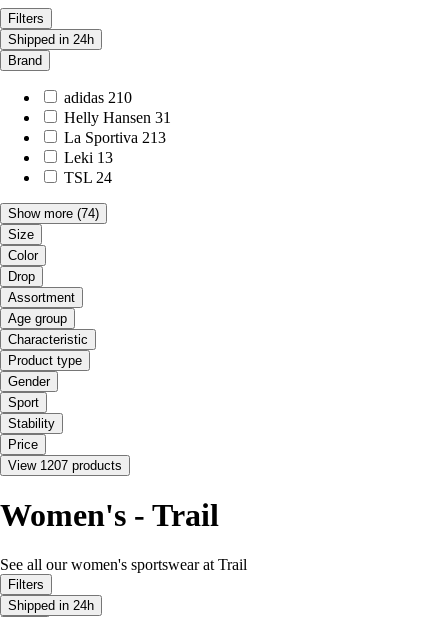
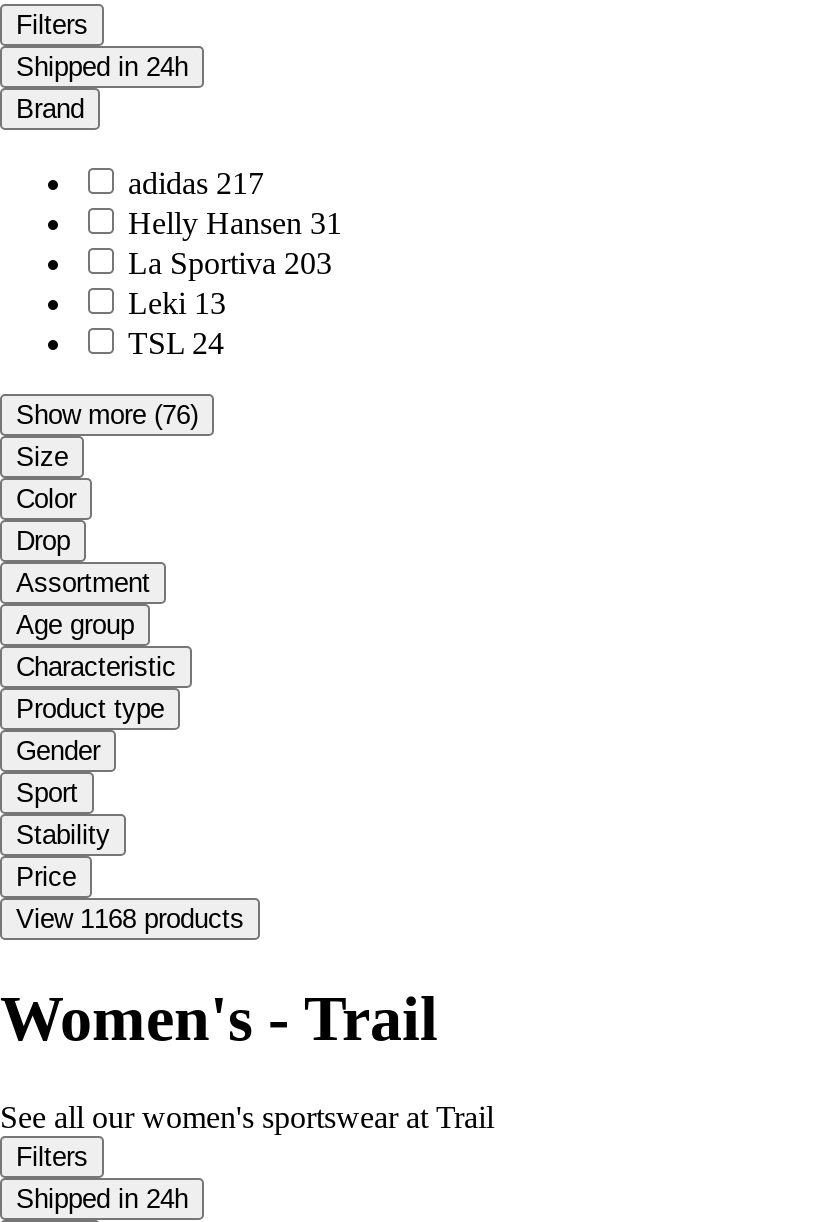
- adidas 210
+ adidas 217

- La Sportiva 213
+ La Sportiva 203

- Show more (74)
+ Show more (76)

- View 1207 products
+ View 1168 products
